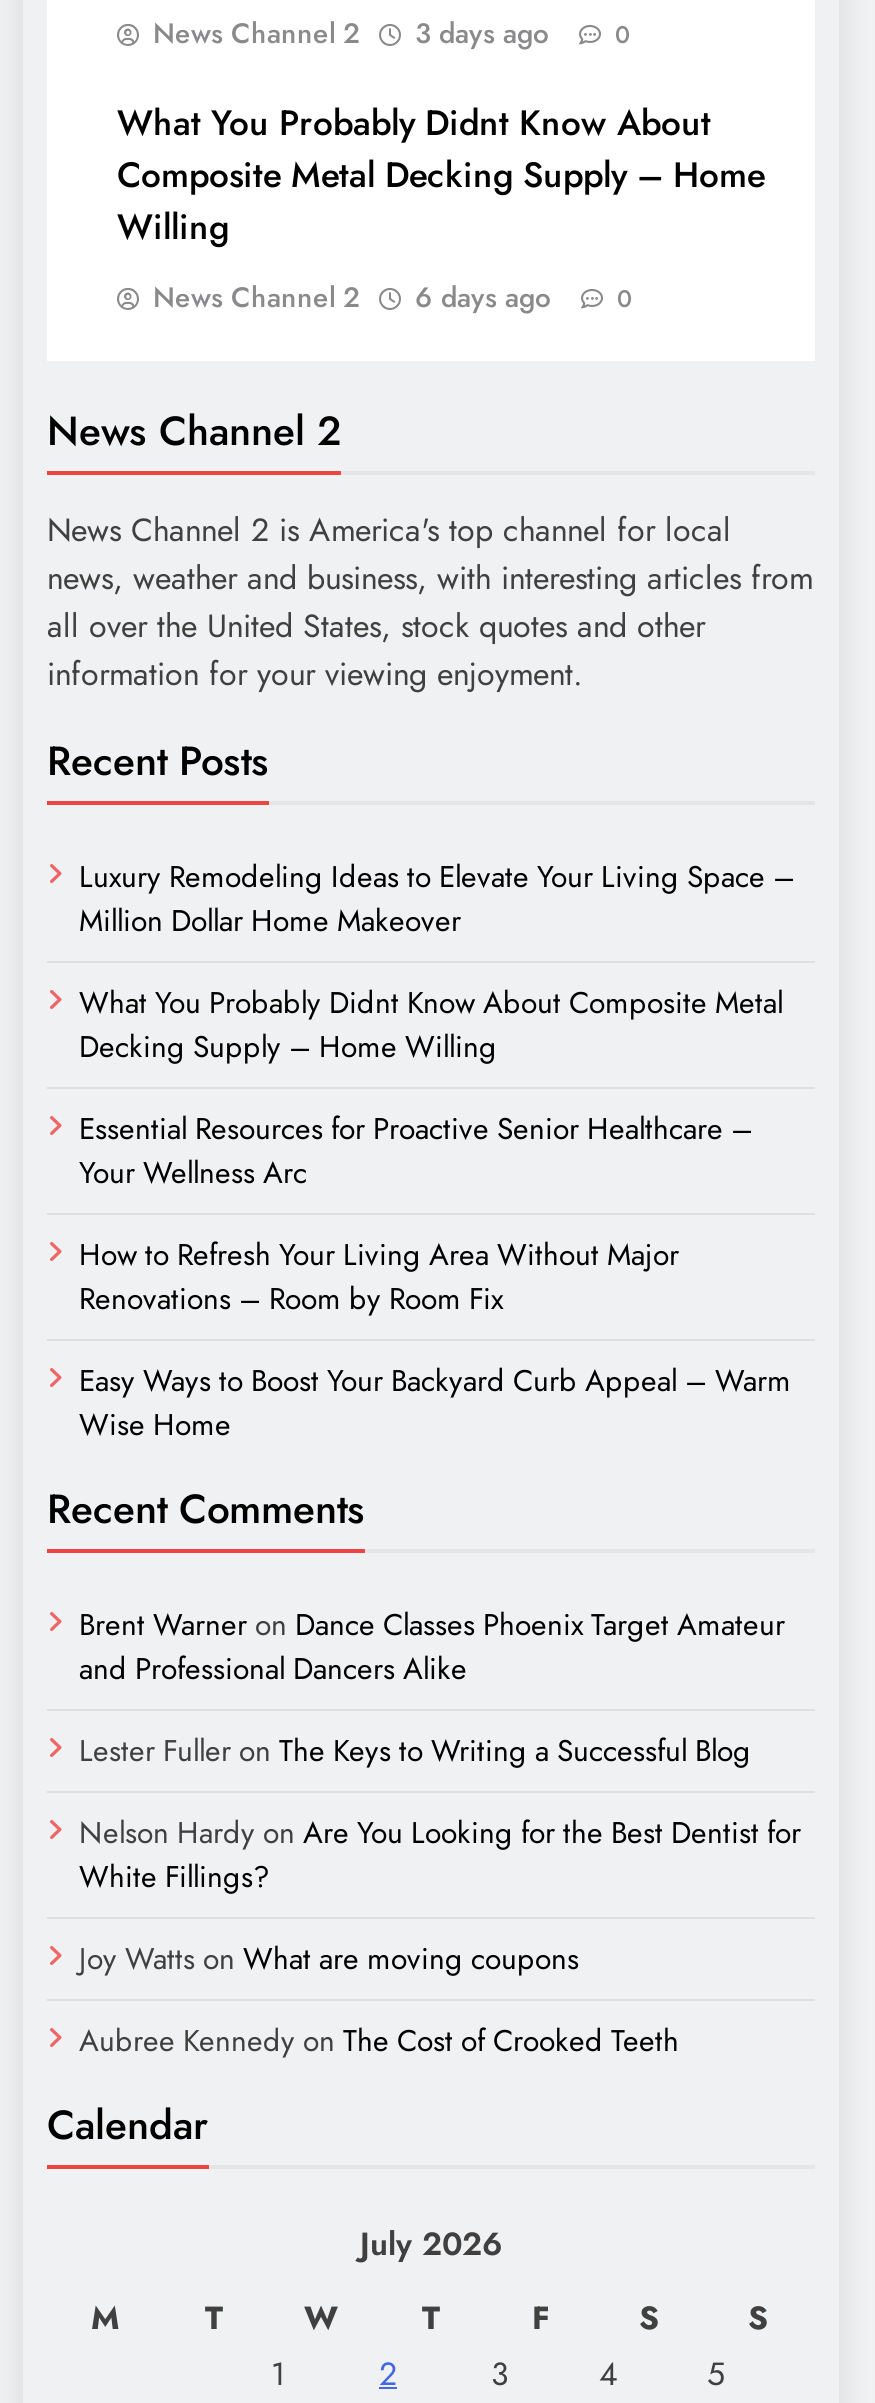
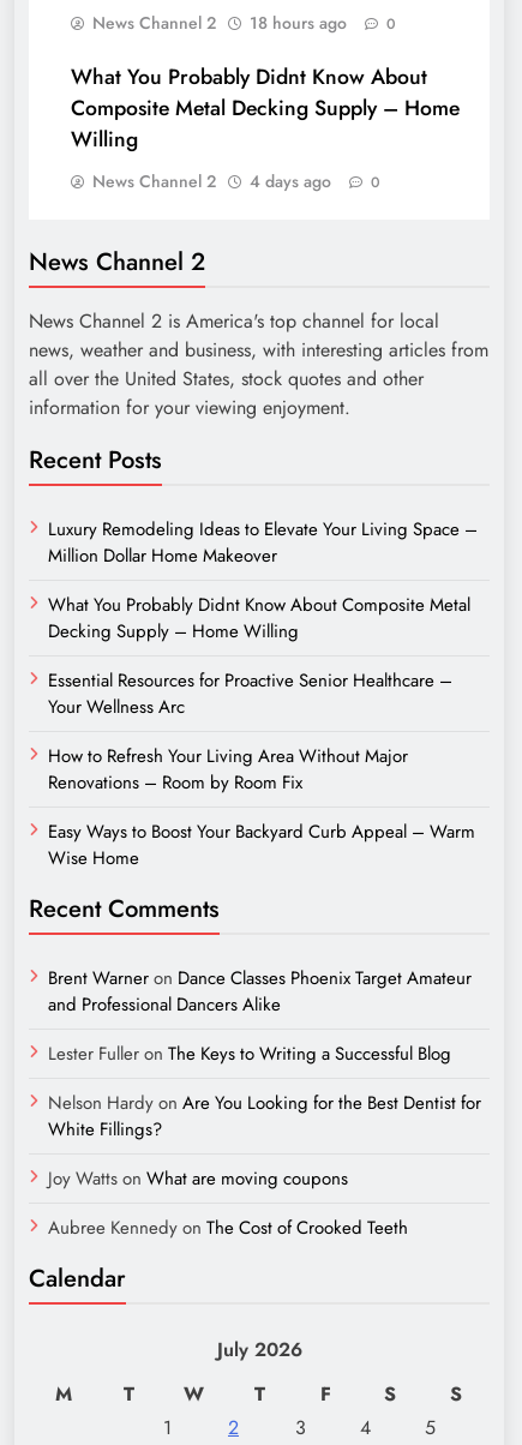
- News Channel 2 3 days ago 0
+ News Channel 2 18 hours ago 0

- News Channel 2 6 days ago 0
+ News Channel 2 4 days ago 0
